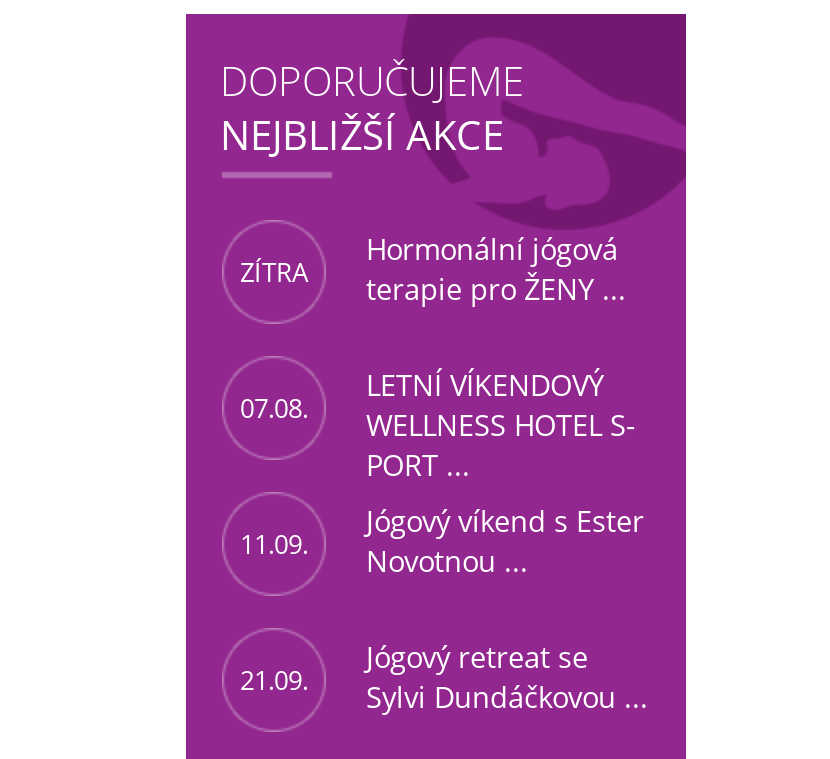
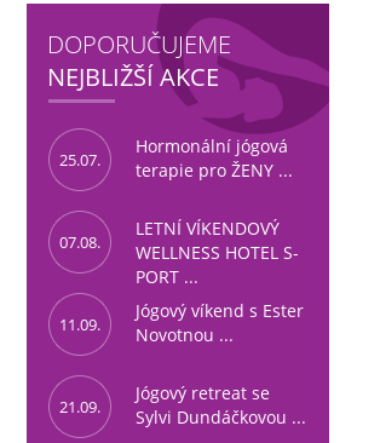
- ZÍTRA
+ 25.07.
